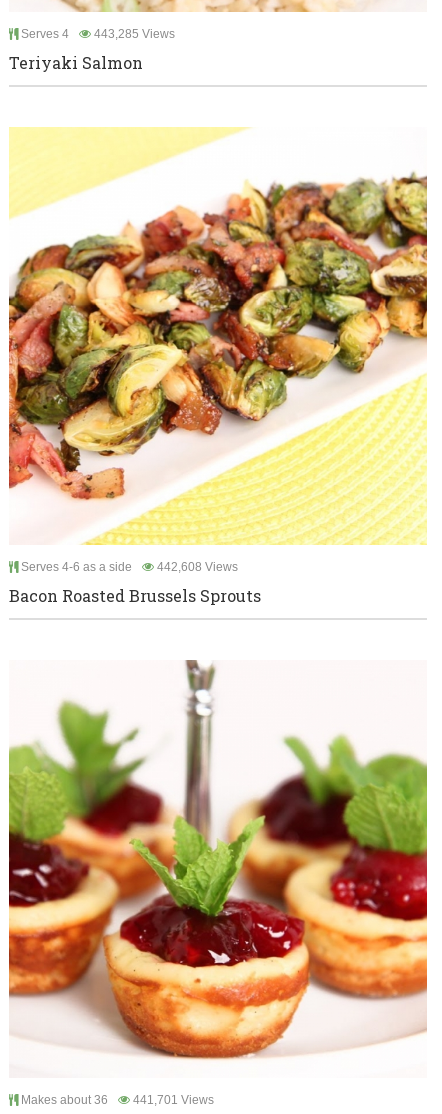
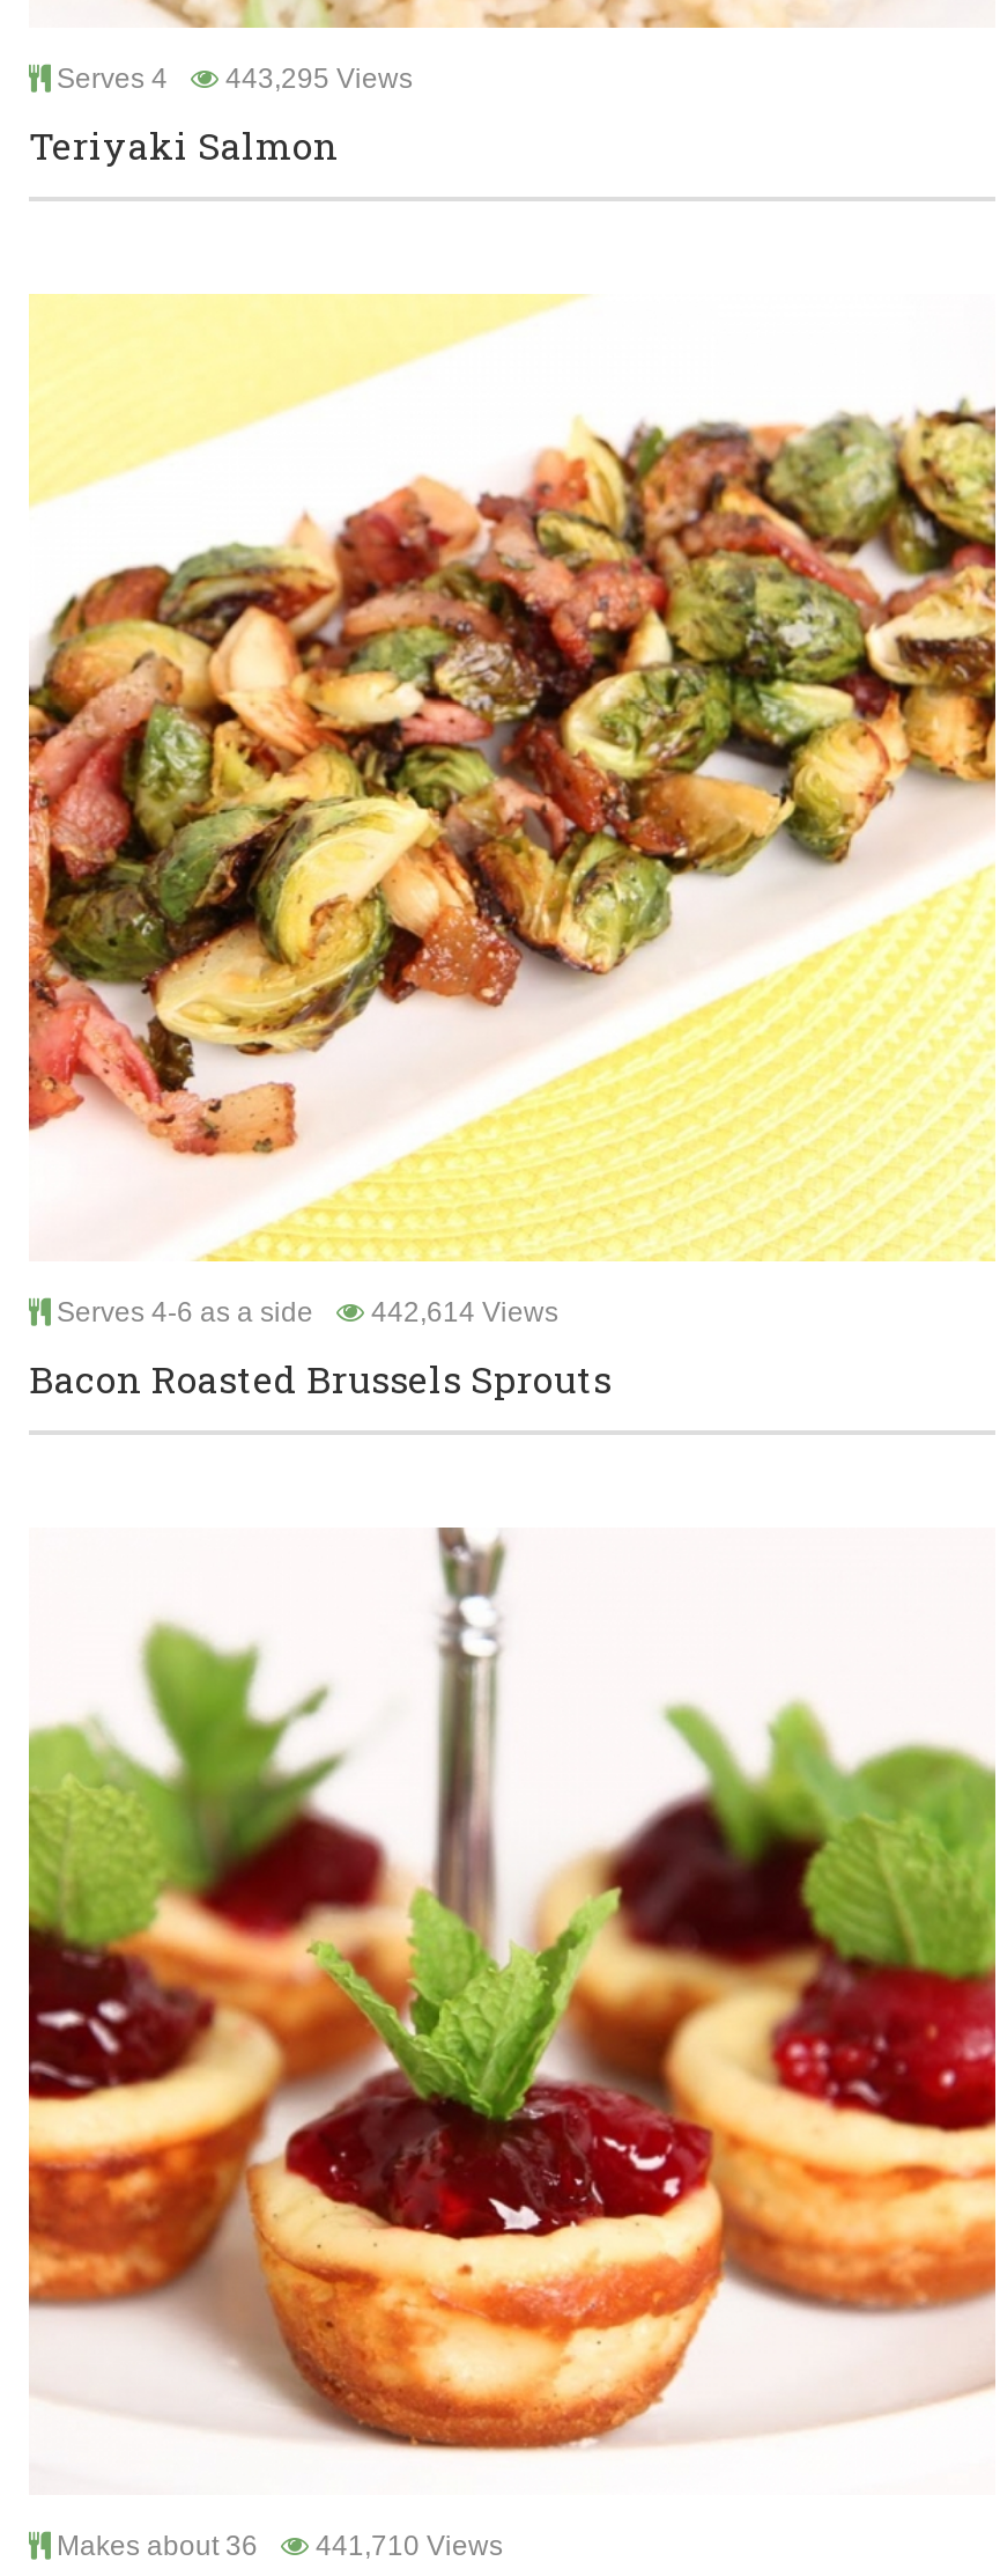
- Serves 4 443,285 Views
+ Serves 4 443,295 Views

- Serves 4-6 as a side 442,608 Views
+ Serves 4-6 as a side 442,614 Views

- Makes about 36 441,701 Views
+ Makes about 36 441,710 Views
